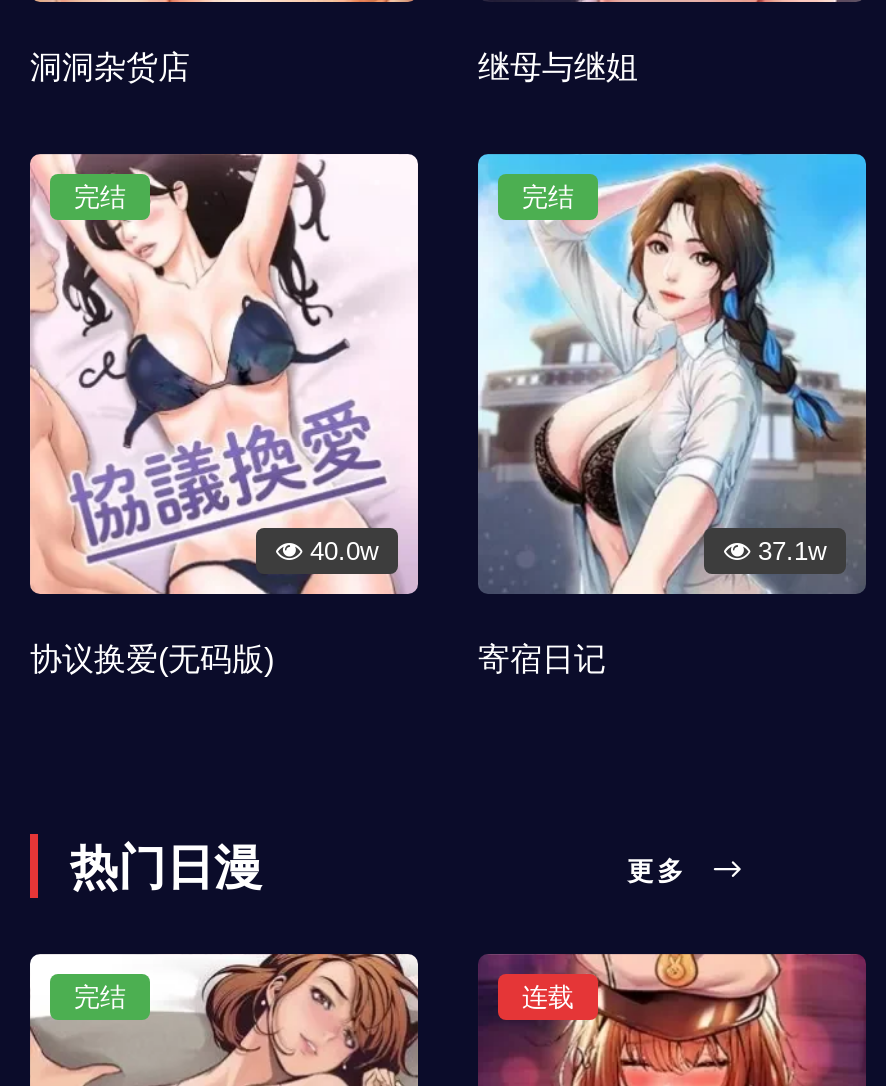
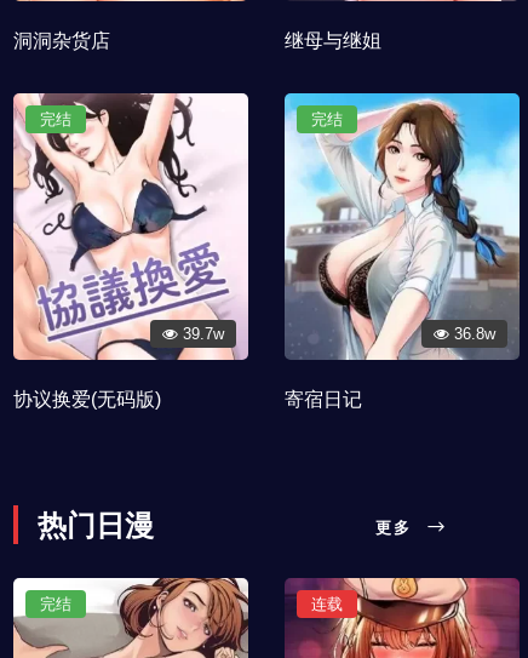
- 40.0w
+ 39.7w

- 37.1w
+ 36.8w
